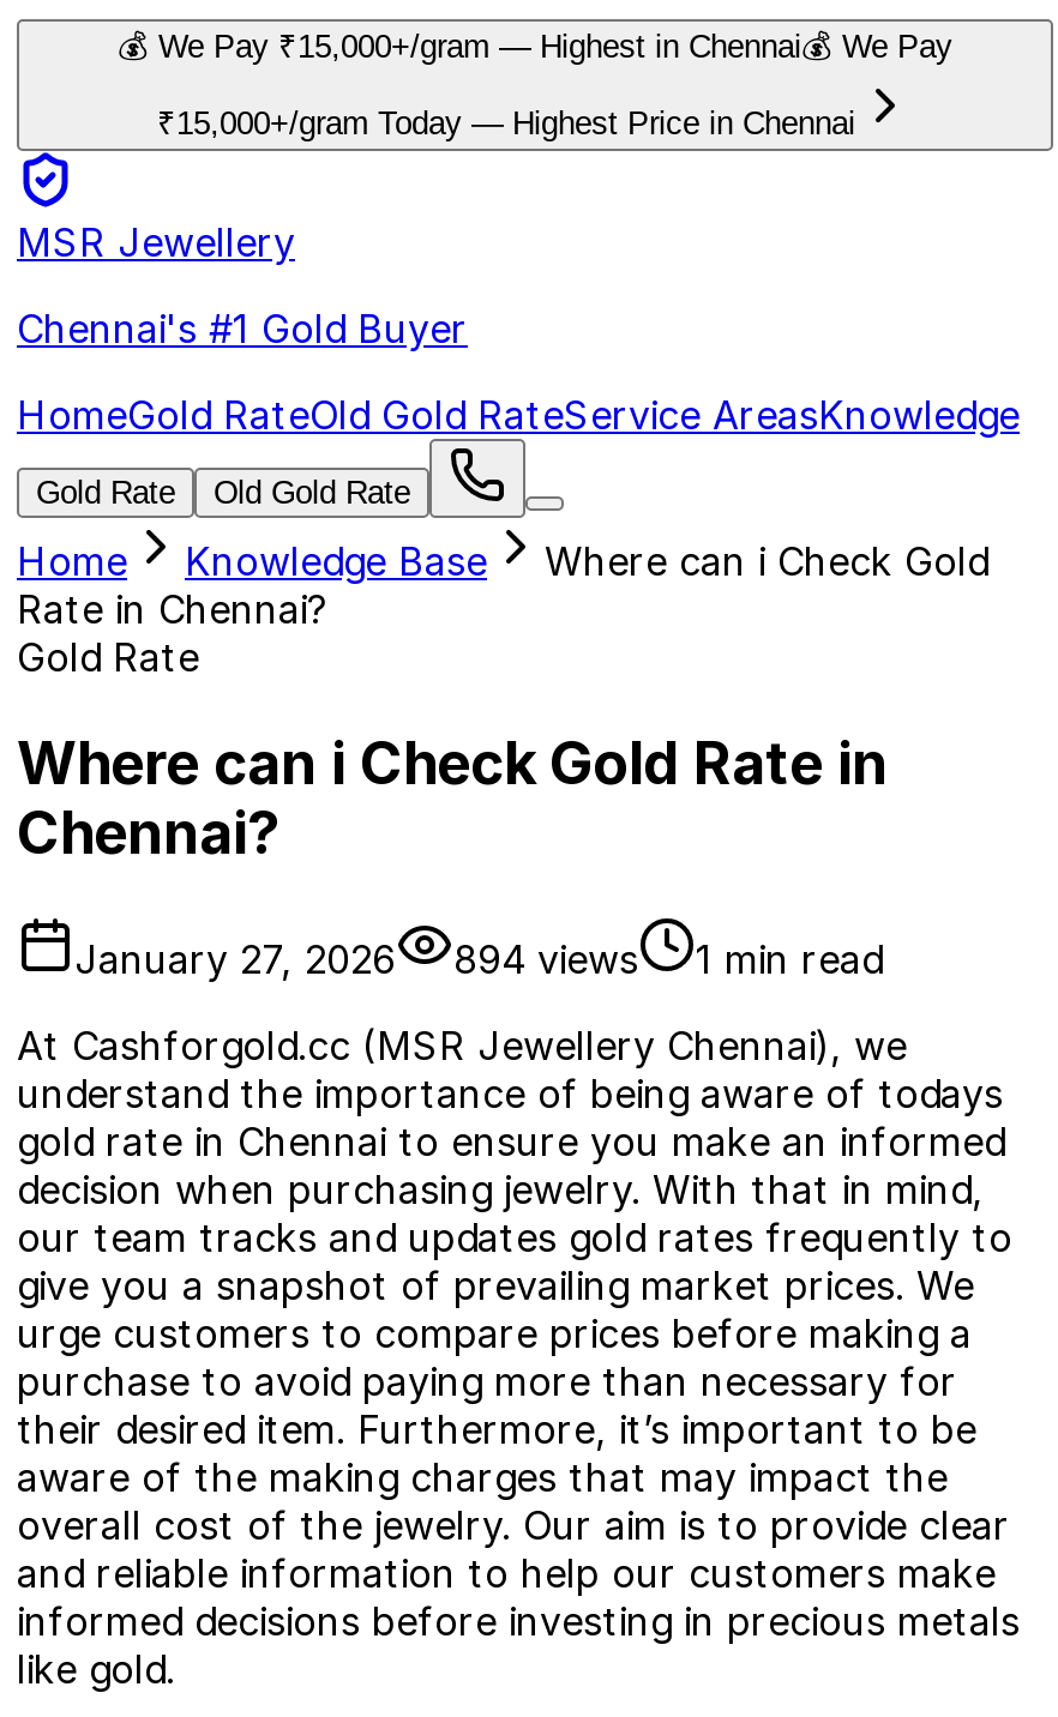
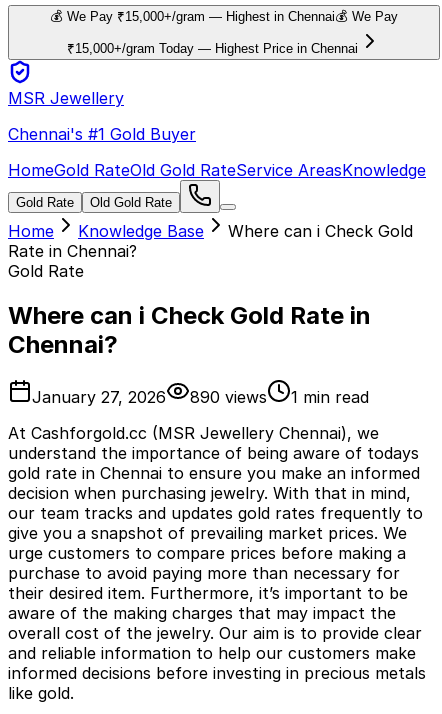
- January 27, 2026 894 views 1 min read
+ January 27, 2026 890 views 1 min read
